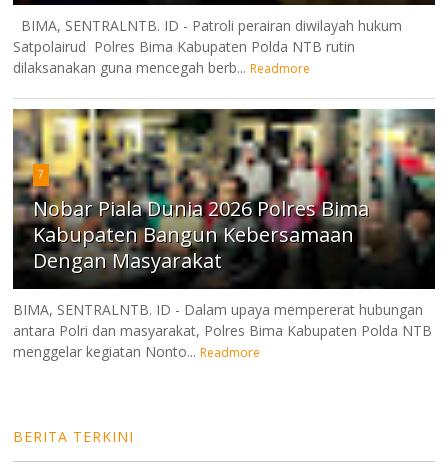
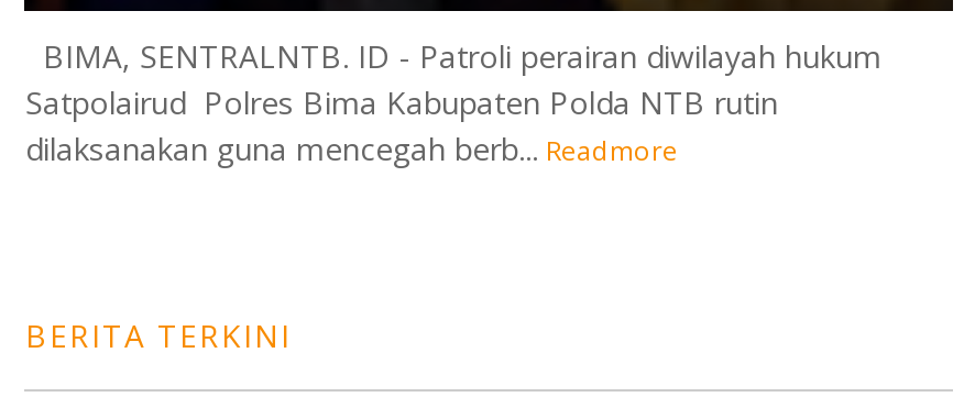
- [image]
- 7
- Nobar Piala Dunia 2026 Polres Bima
- Kabupaten Bangun Kebersamaan
- Dengan Masyarakat
- BIMA, SENTRALNTB. ID - Dalam upaya mempererat hubungan
- antara Polri dan masyarakat, Polres Bima Kabupaten Polda NTB
- menggelar kegiatan Nonto... Readmore
